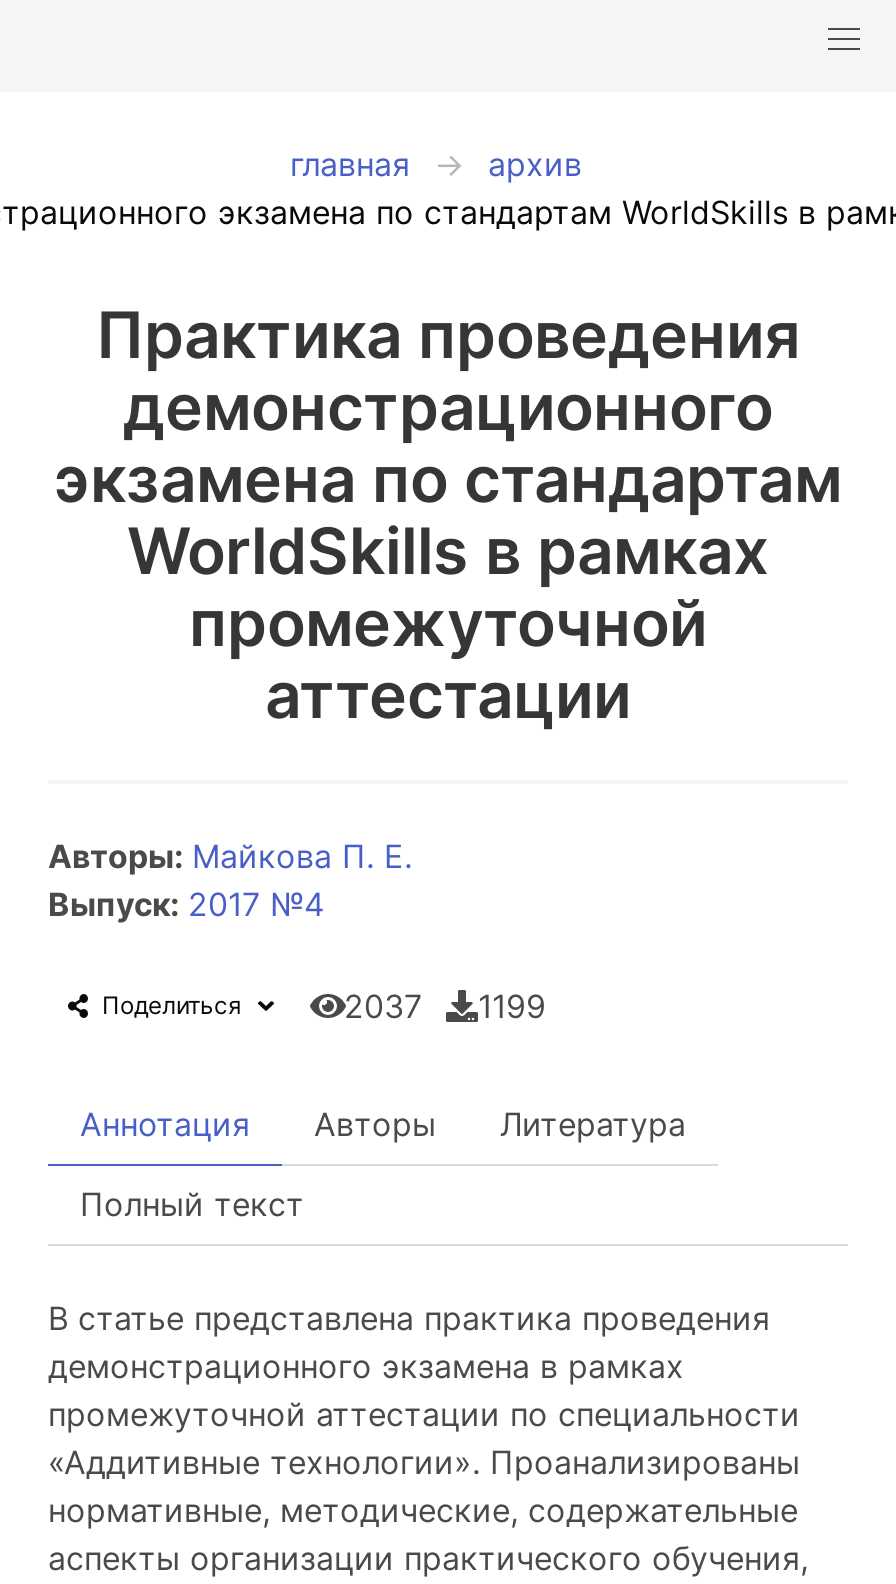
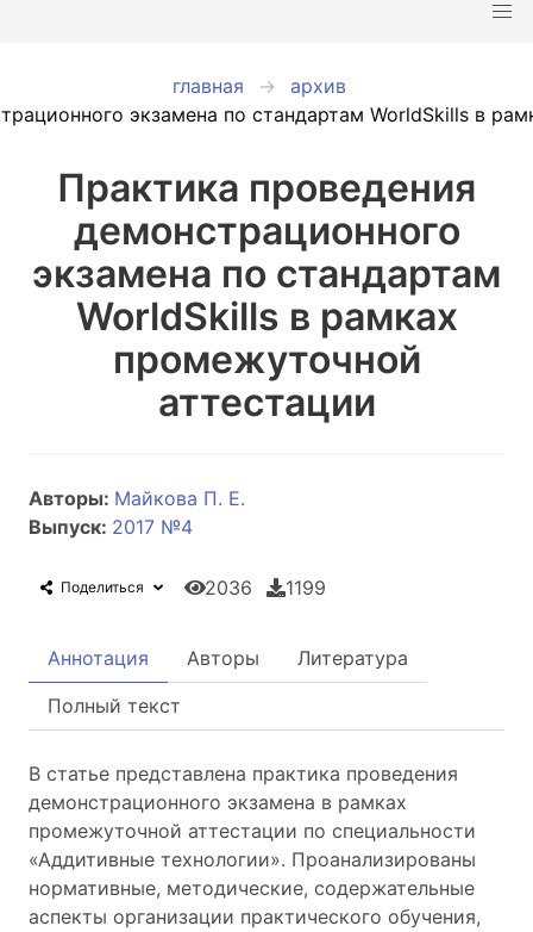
- 2037 1199
+ 2036 1199
